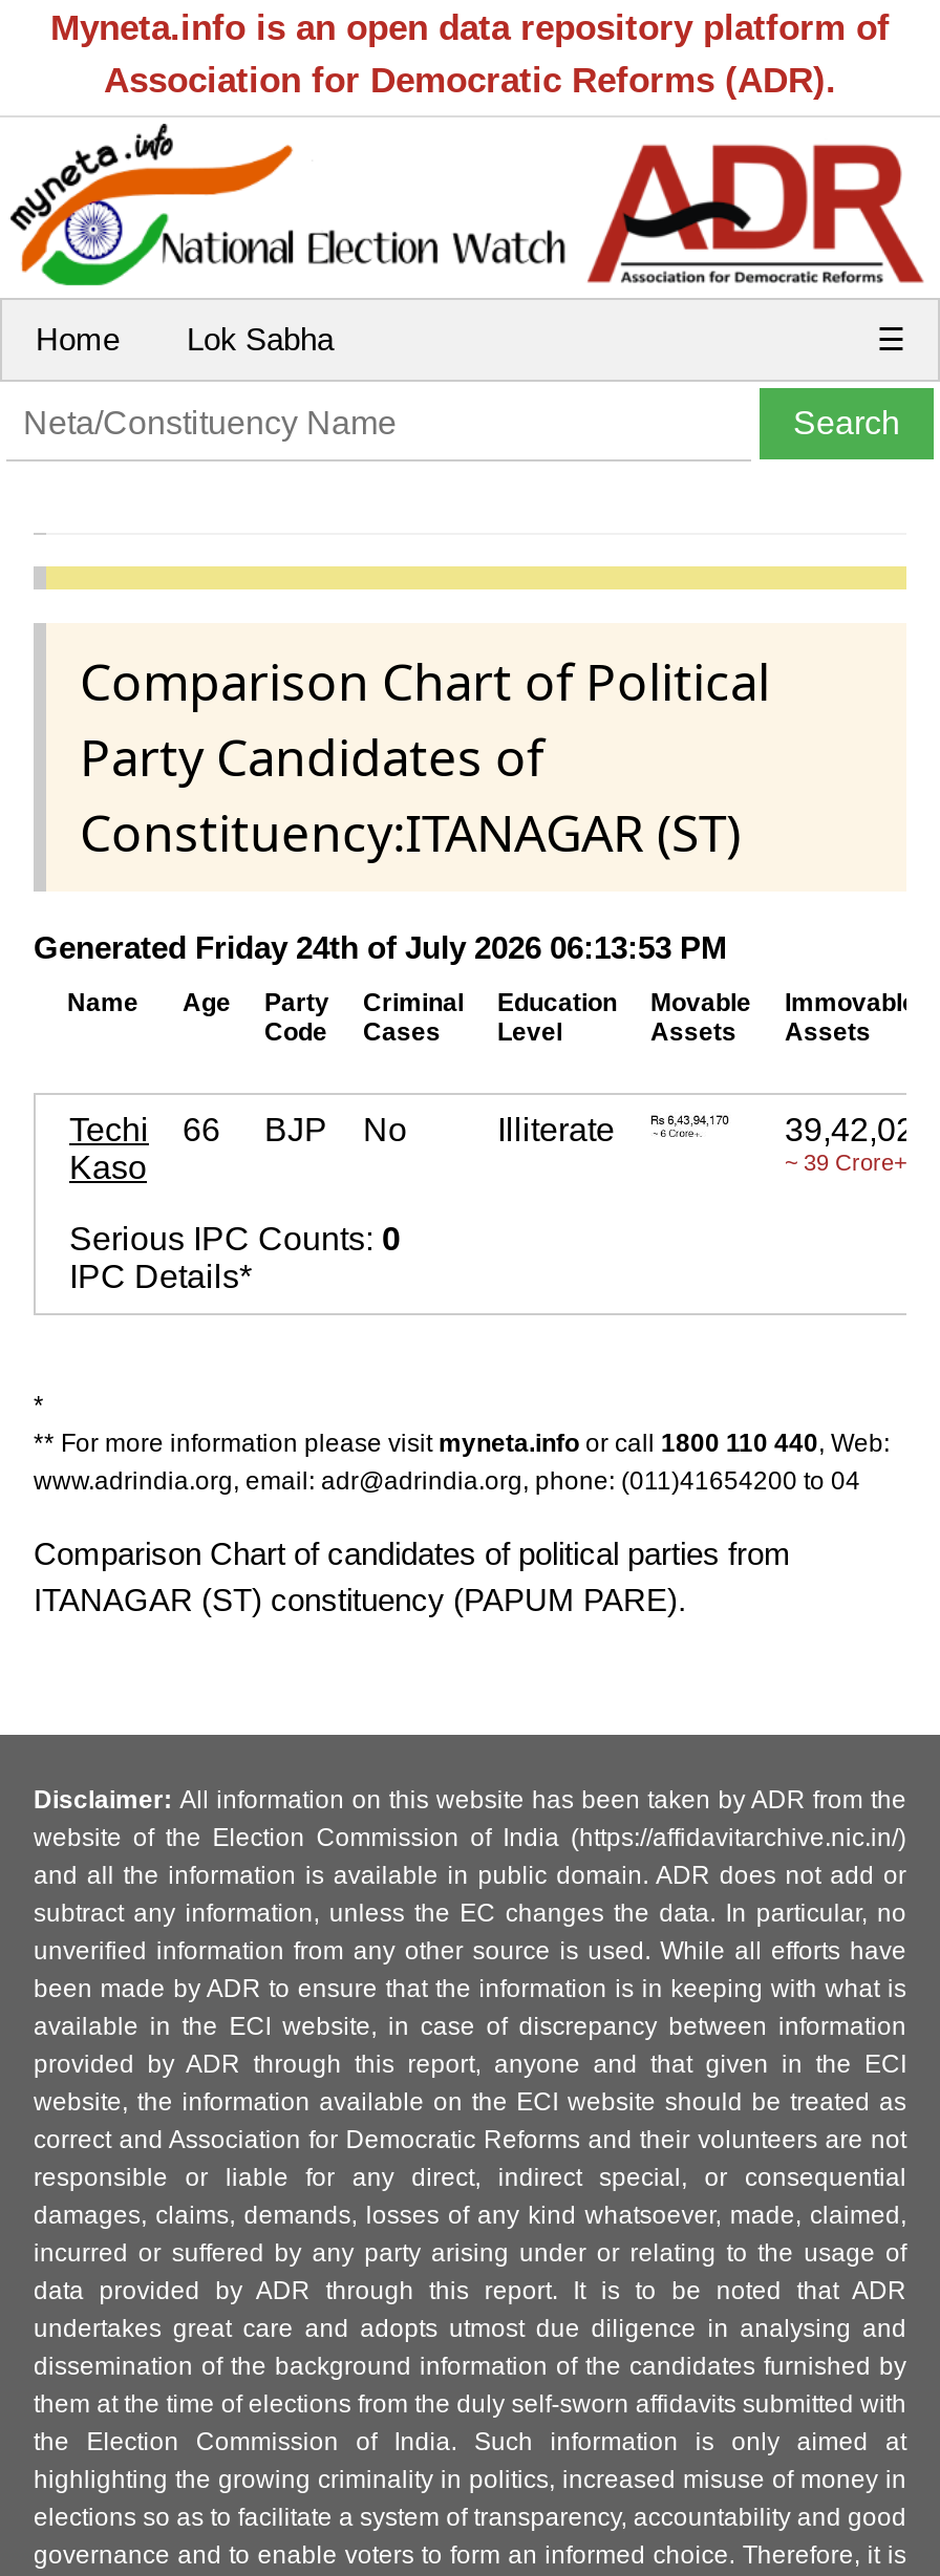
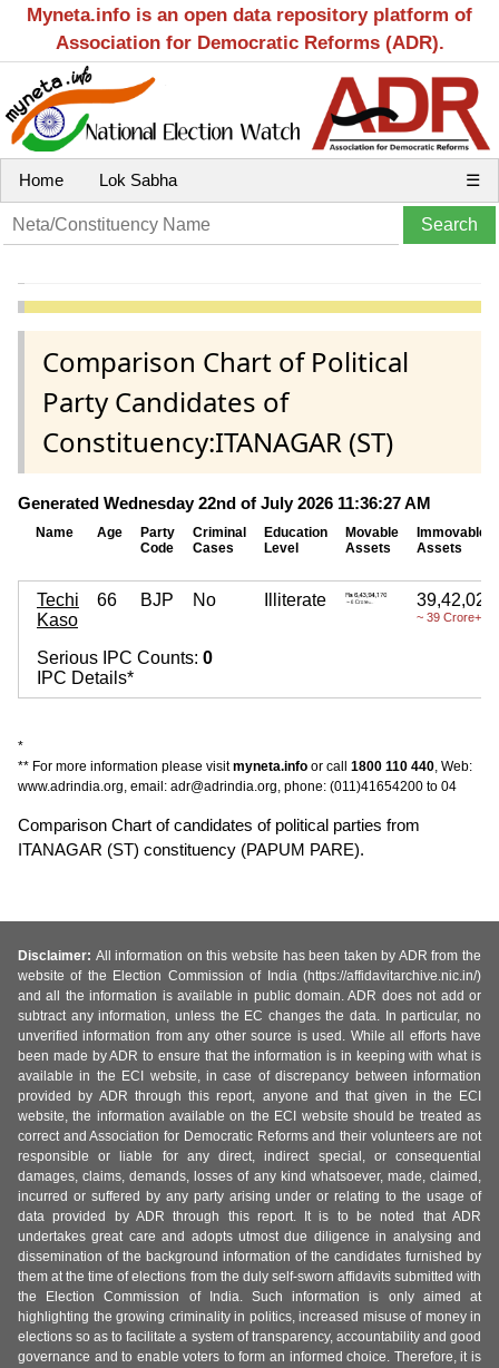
- Generated Friday 24th of July 2026 06:13:53 PM
+ Generated Wednesday 22nd of July 2026 11:36:27 AM
